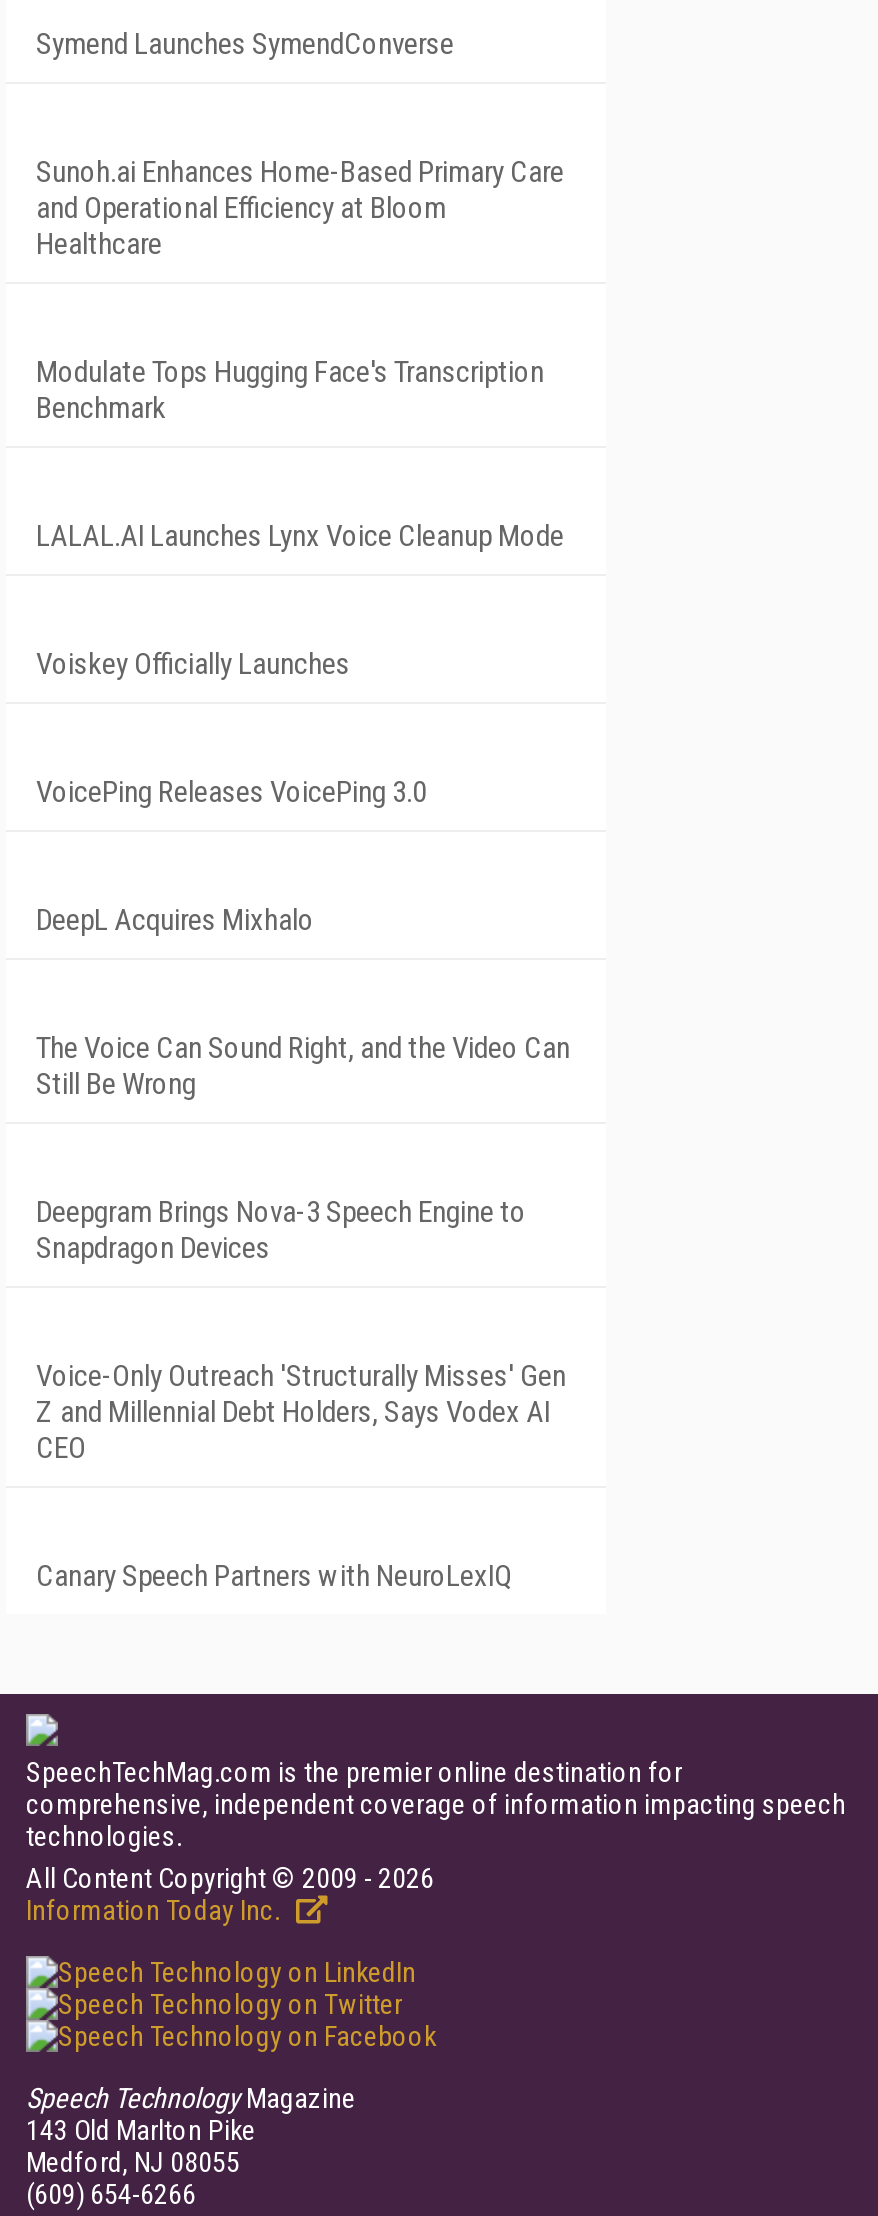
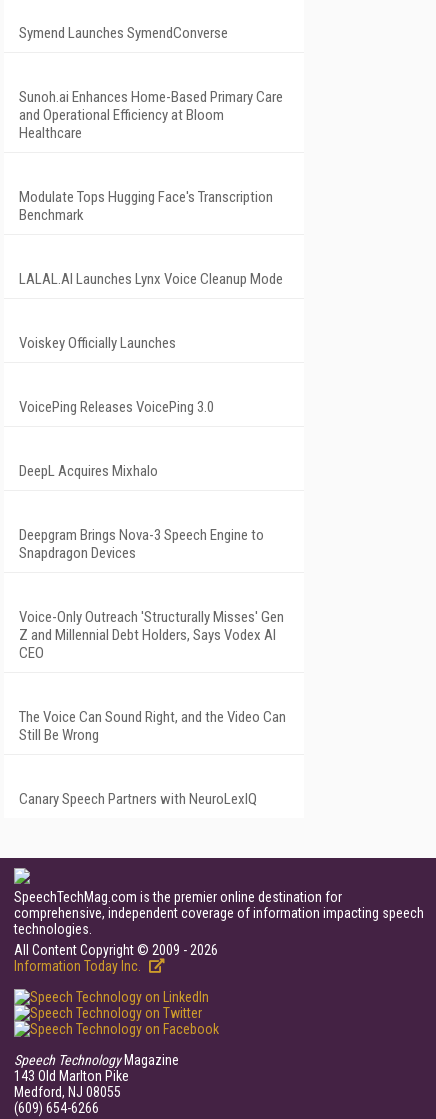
moved down: The Voice Can Sound Right, and the Video Can | Still Be Wrong

moved up: Deepgram Brings Nova-3 Speech Engine to | Snapdragon Devices | Voice-Only Outreach 'Structurally Misses' Gen | Z and Millennial Debt Holders, Says Vodex AI | CEO
